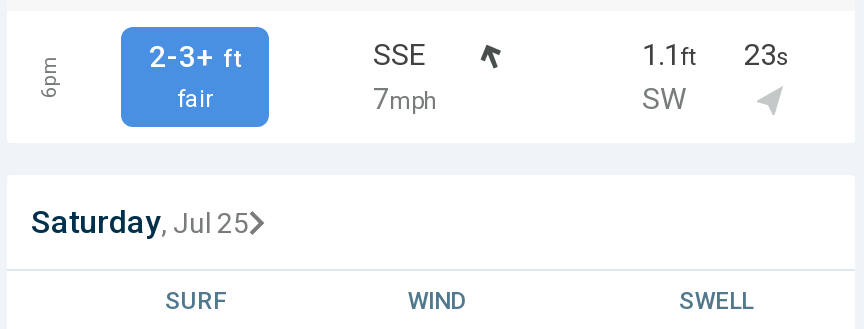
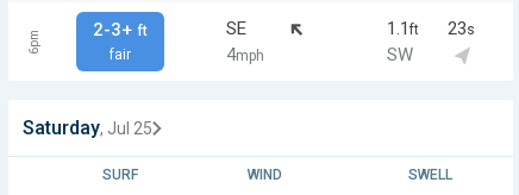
- SSE
- 7mph
+ SE
+ 4mph
